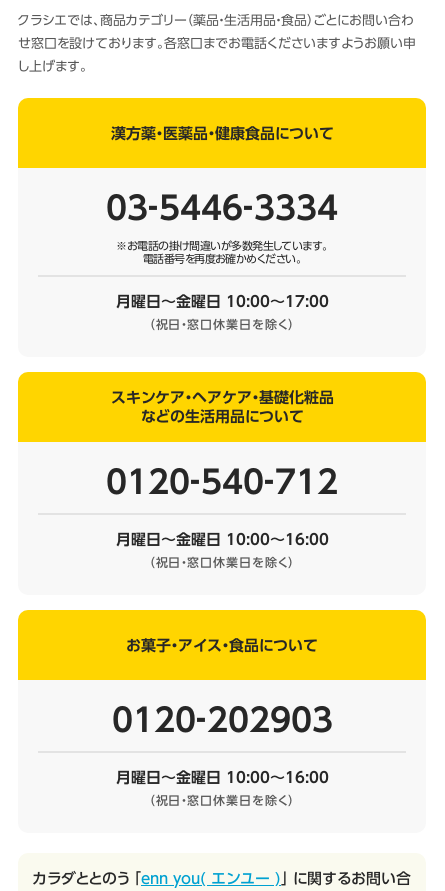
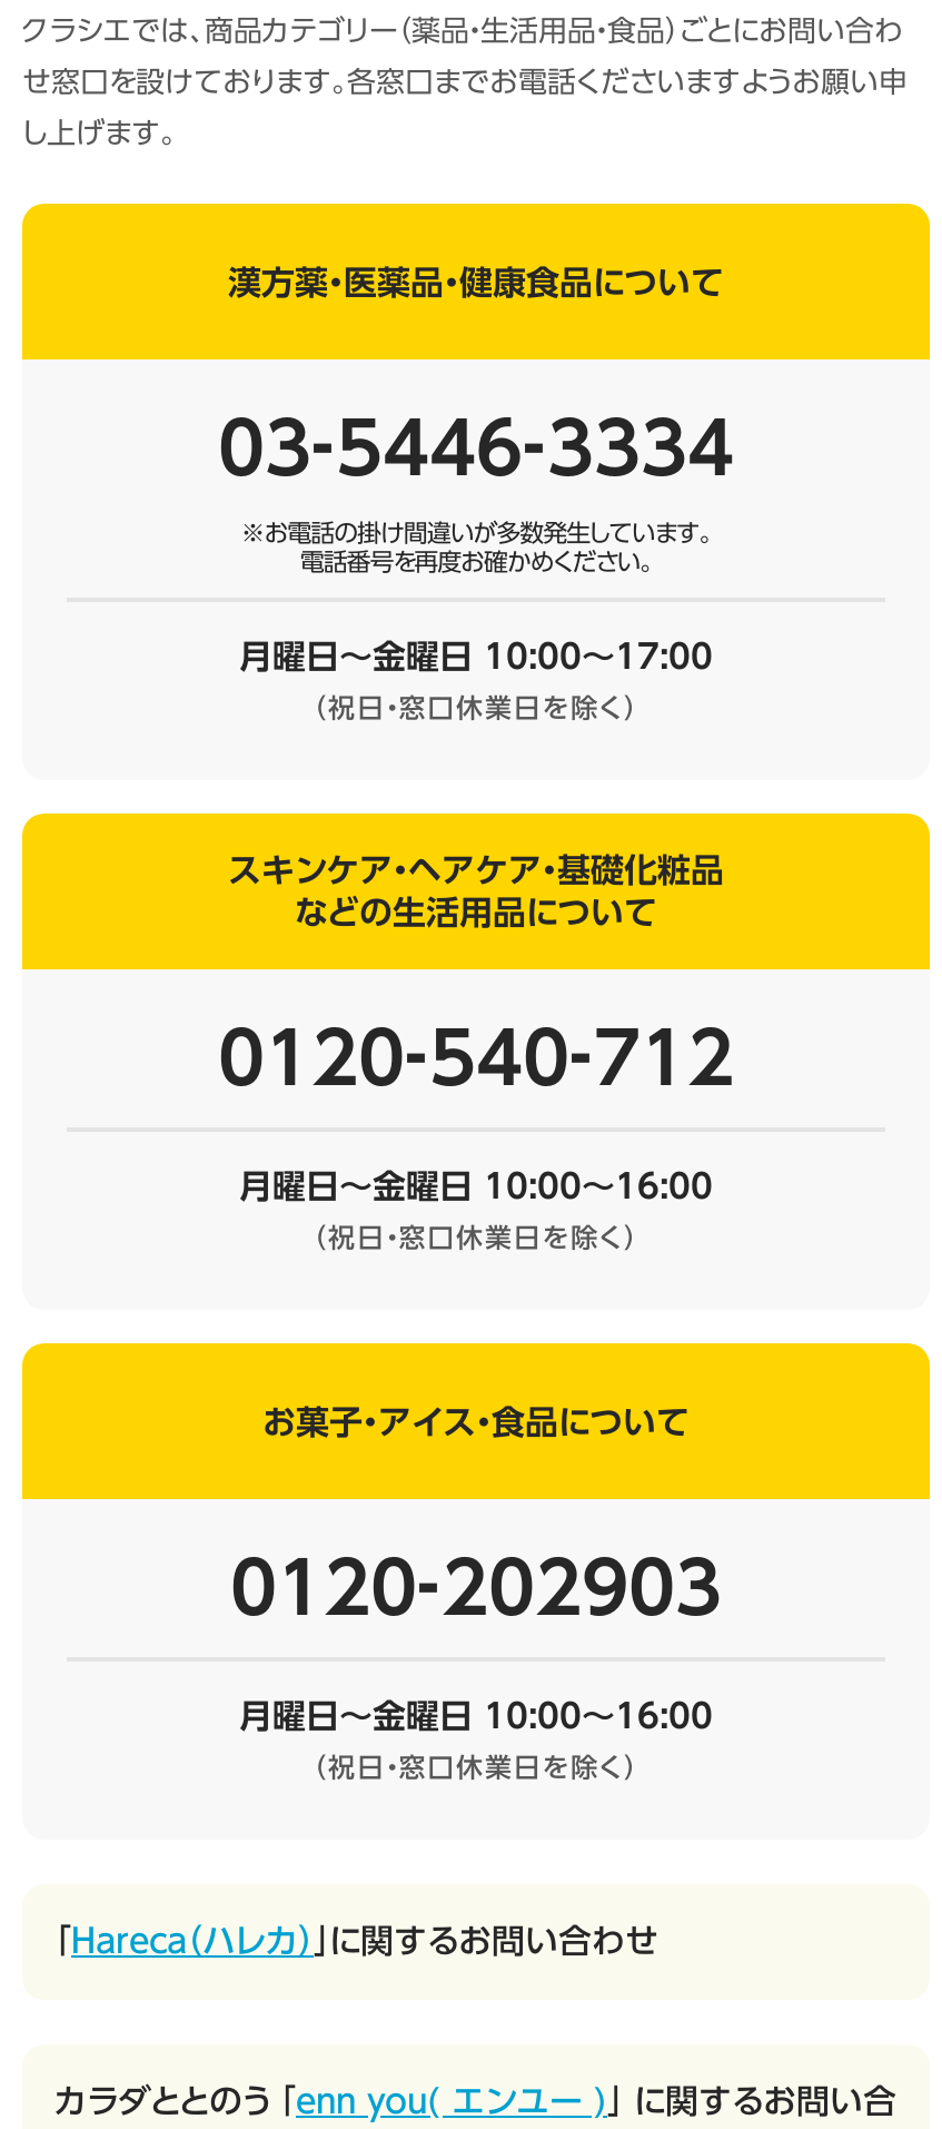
+ 「Hareca（ハレカ）」に関するお問い合わせ
